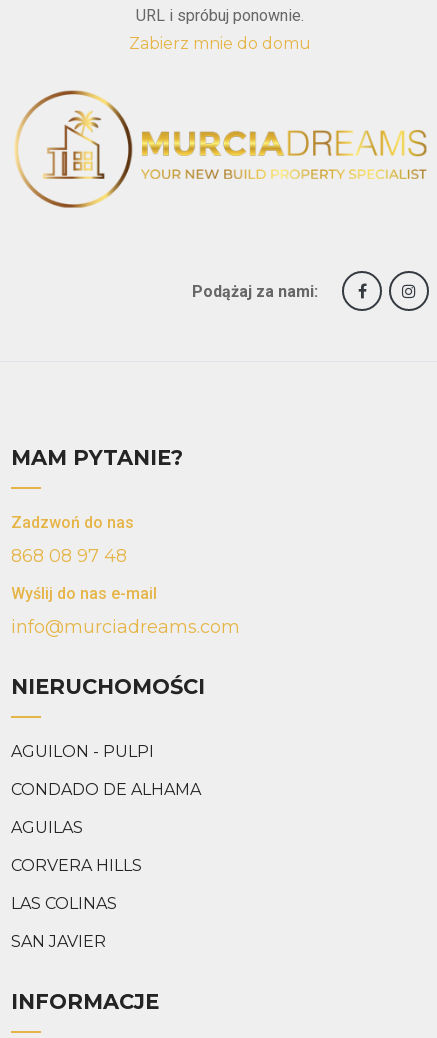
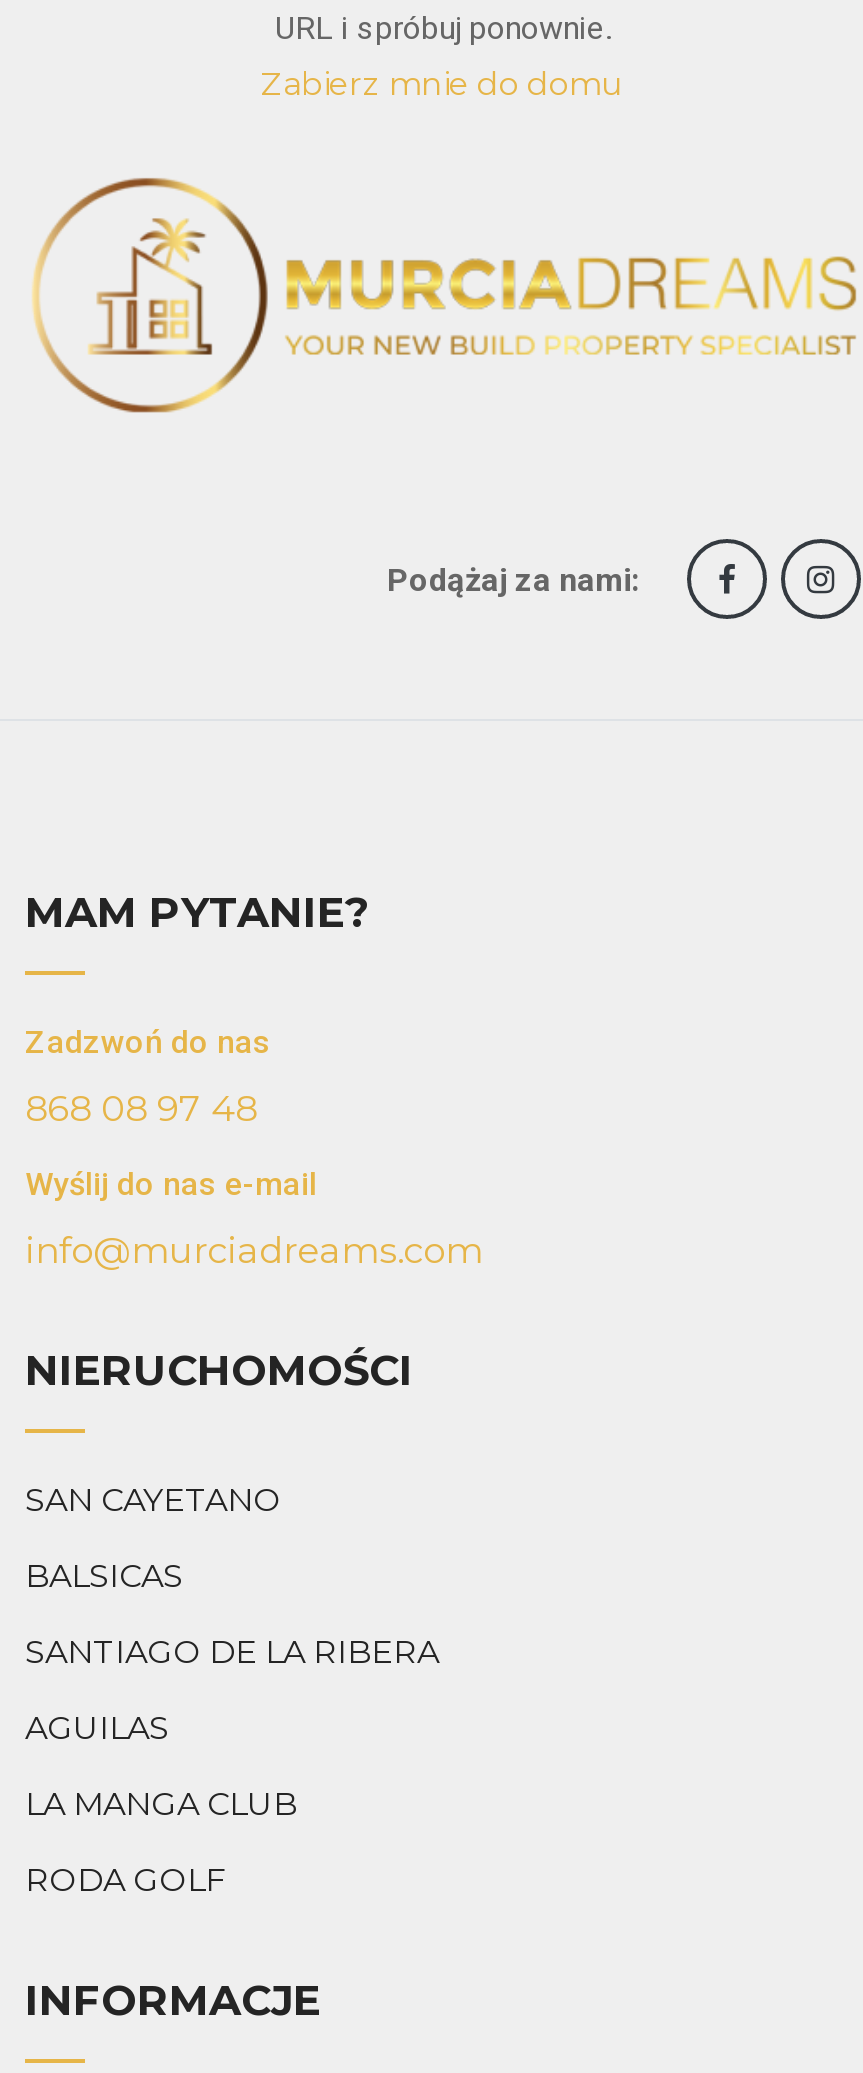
- AGUILON - PULPI
- CONDADO DE ALHAMA
+ SAN CAYETANO
+ BALSICAS
+ SANTIAGO DE LA RIBERA

moved down: AGUILAS

- CORVERA HILLS
- LAS COLINAS
- SAN JAVIER
+ LA MANGA CLUB
+ RODA GOLF
